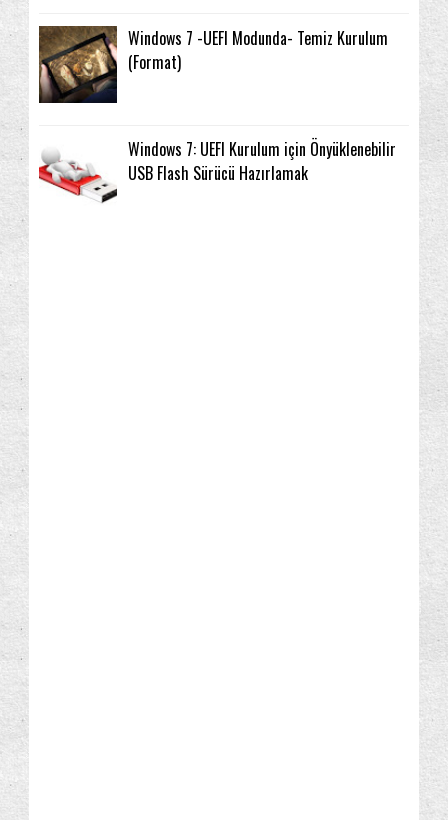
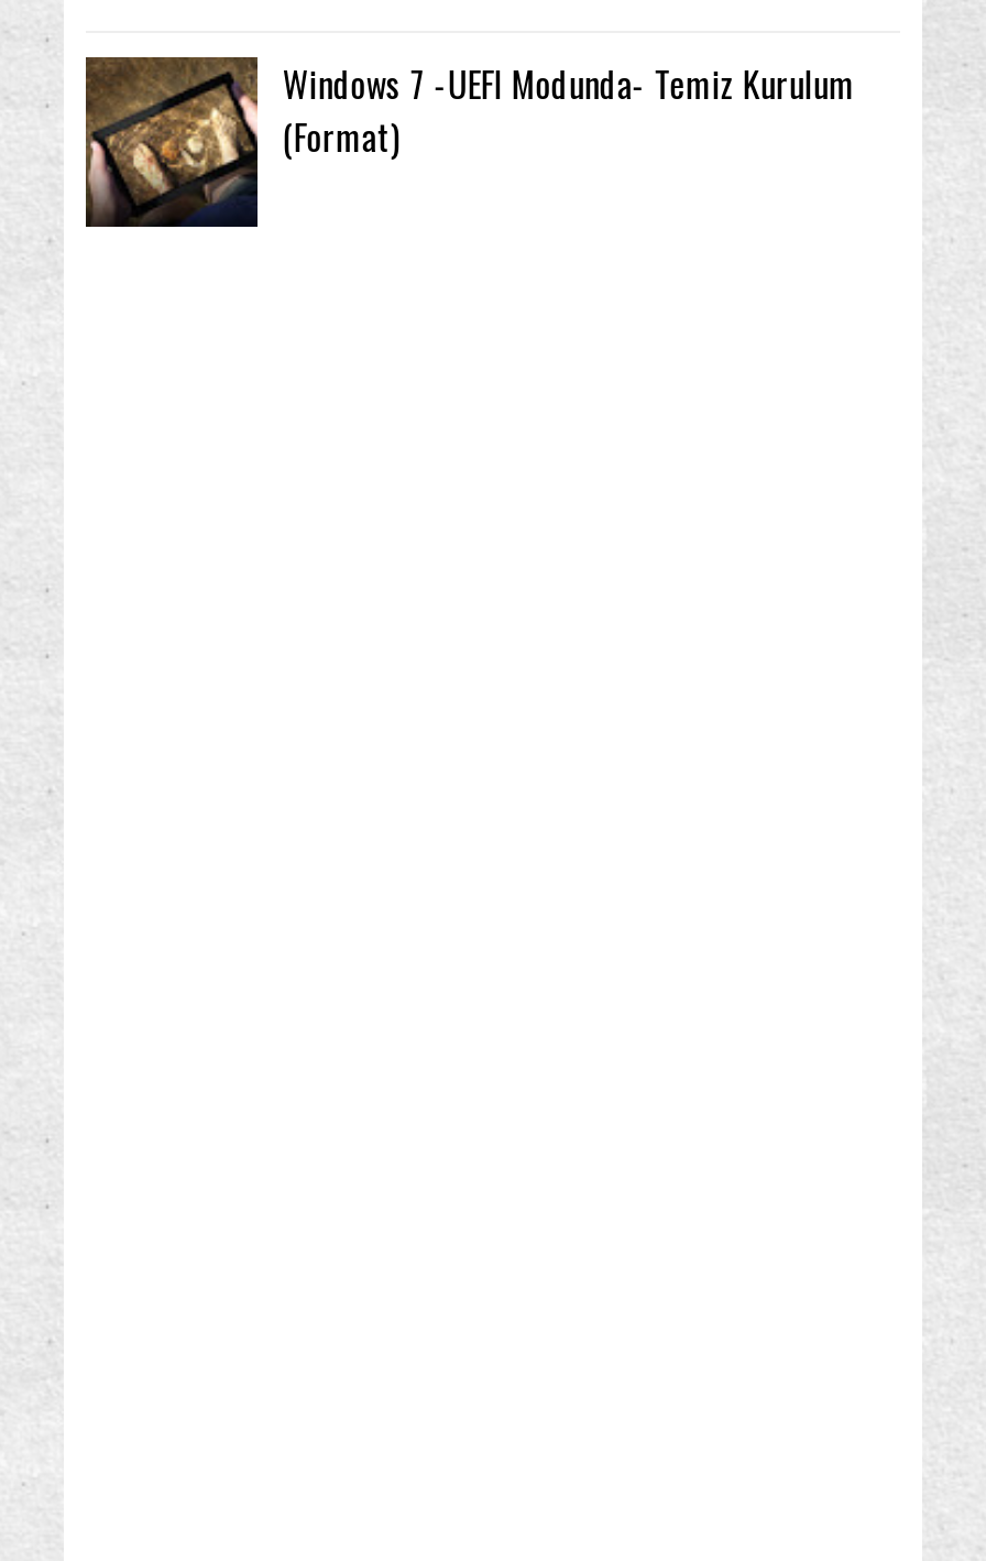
- [image]
- Windows 7: UEFI Kurulum için Önyüklenebilir
- USB Flash Sürücü Hazırlamak
